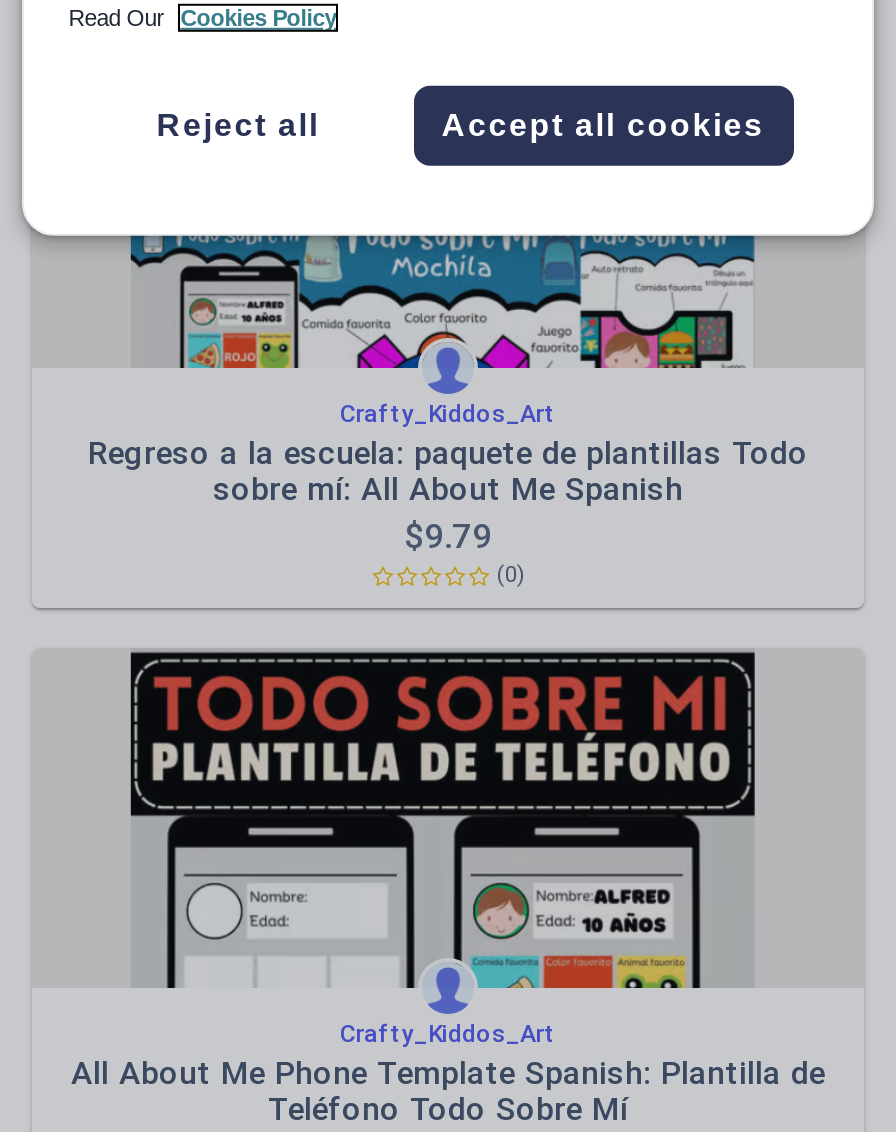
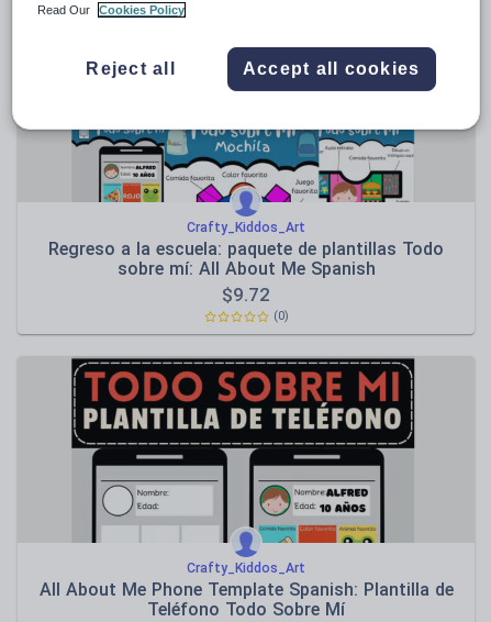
- $9.79
+ $9.72
